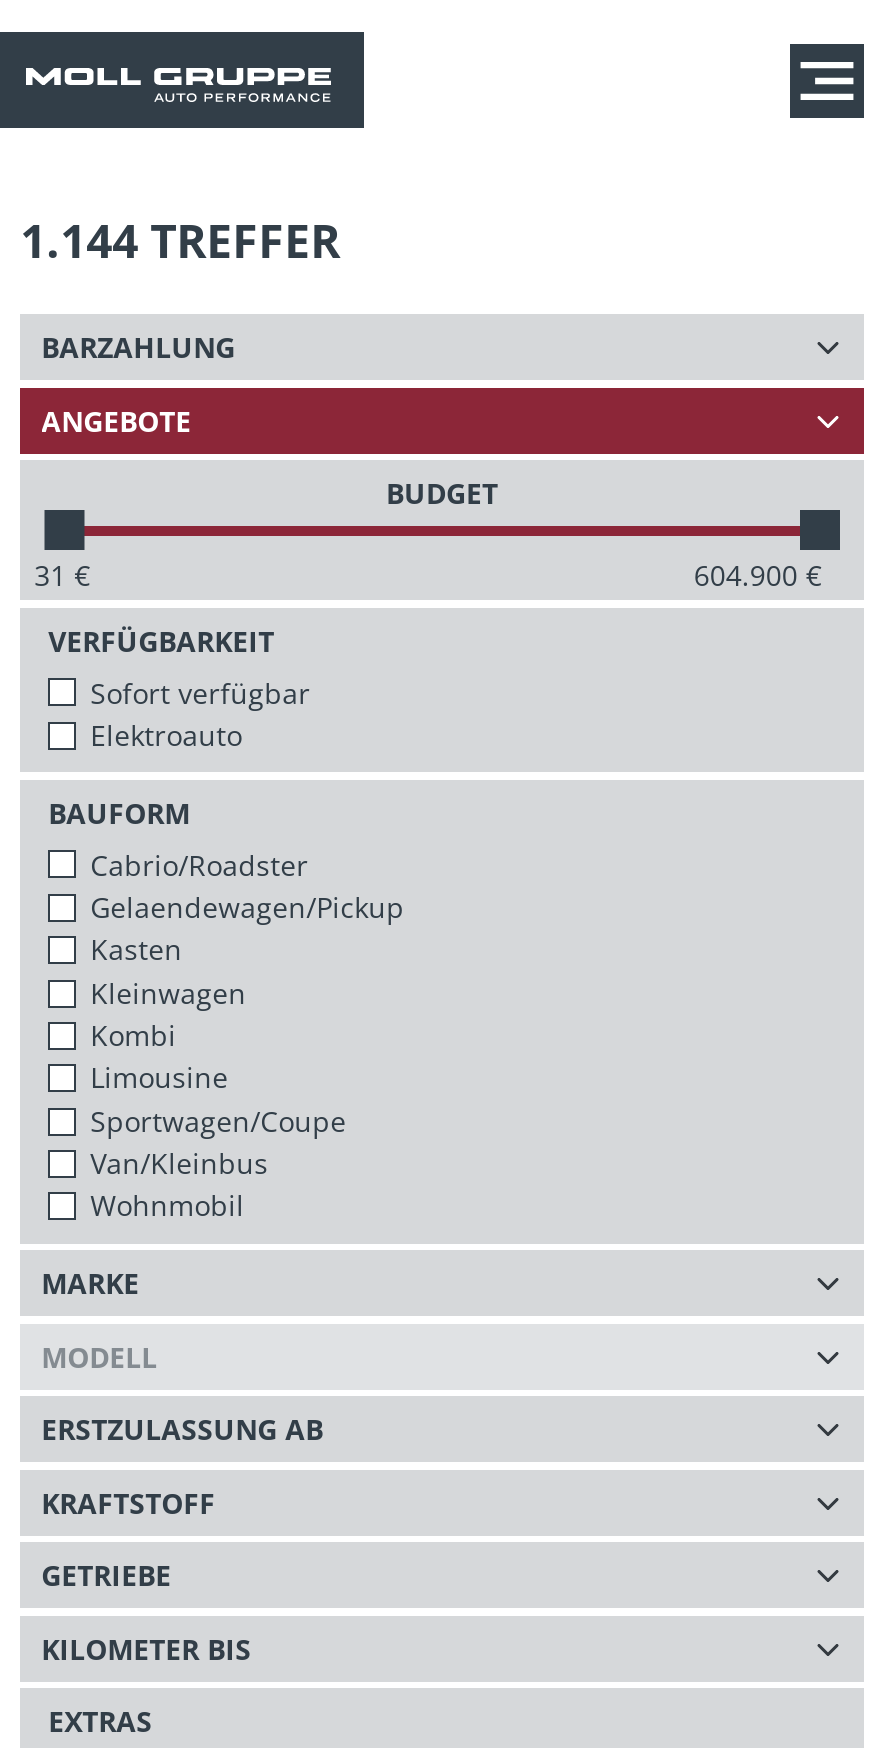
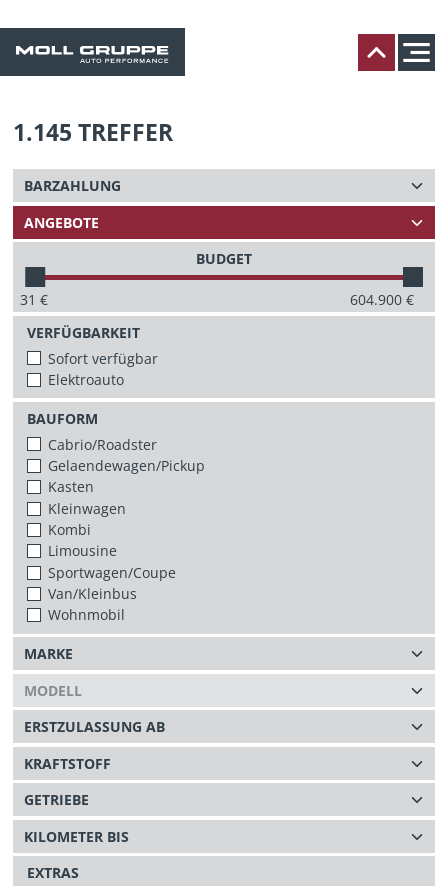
+ [image]

- 1.144 TREFFER
+ 1.145 TREFFER
